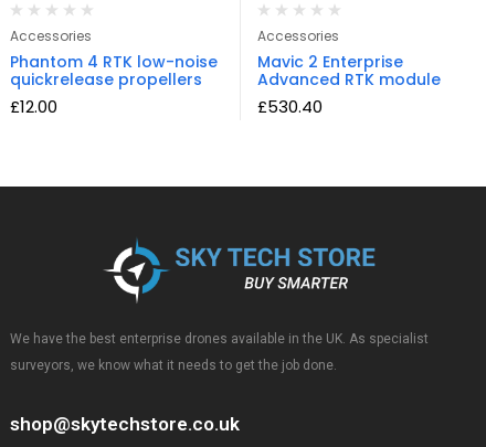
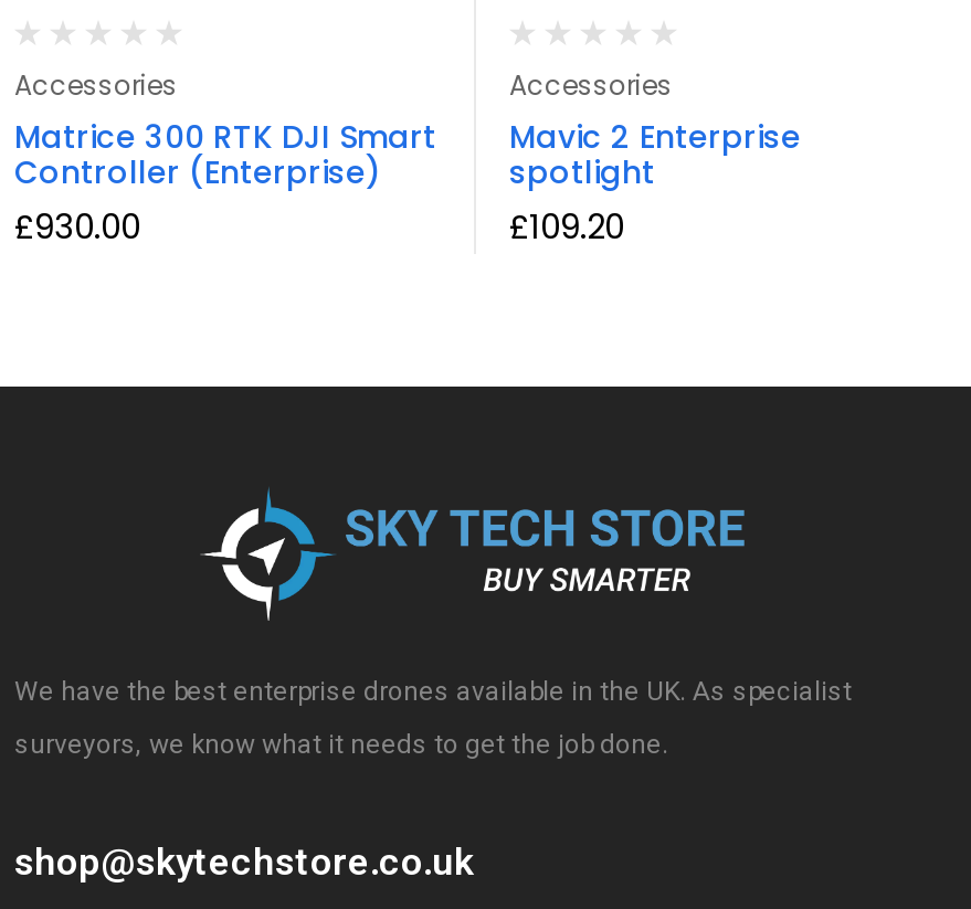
- Phantom 4 RTK low-noise
- quickrelease propellers
- £12.00
+ Matrice 300 RTK DJI Smart
+ Controller (Enterprise)
+ £930.00

- Advanced RTK module
- £530.40
+ spotlight
+ £109.20
